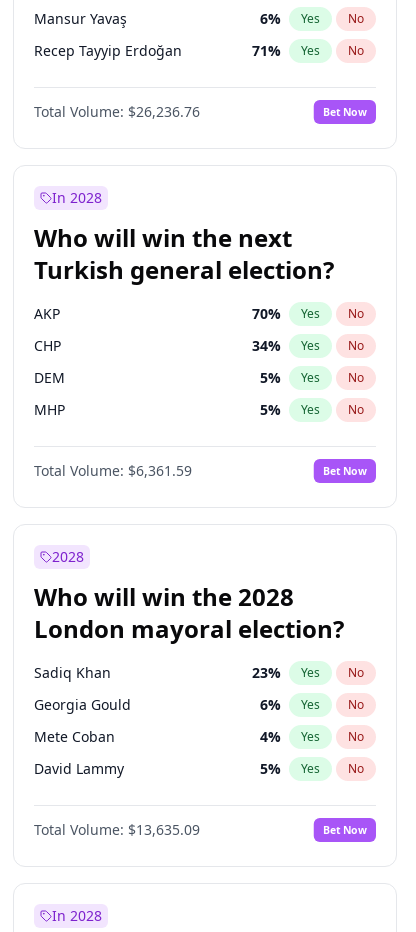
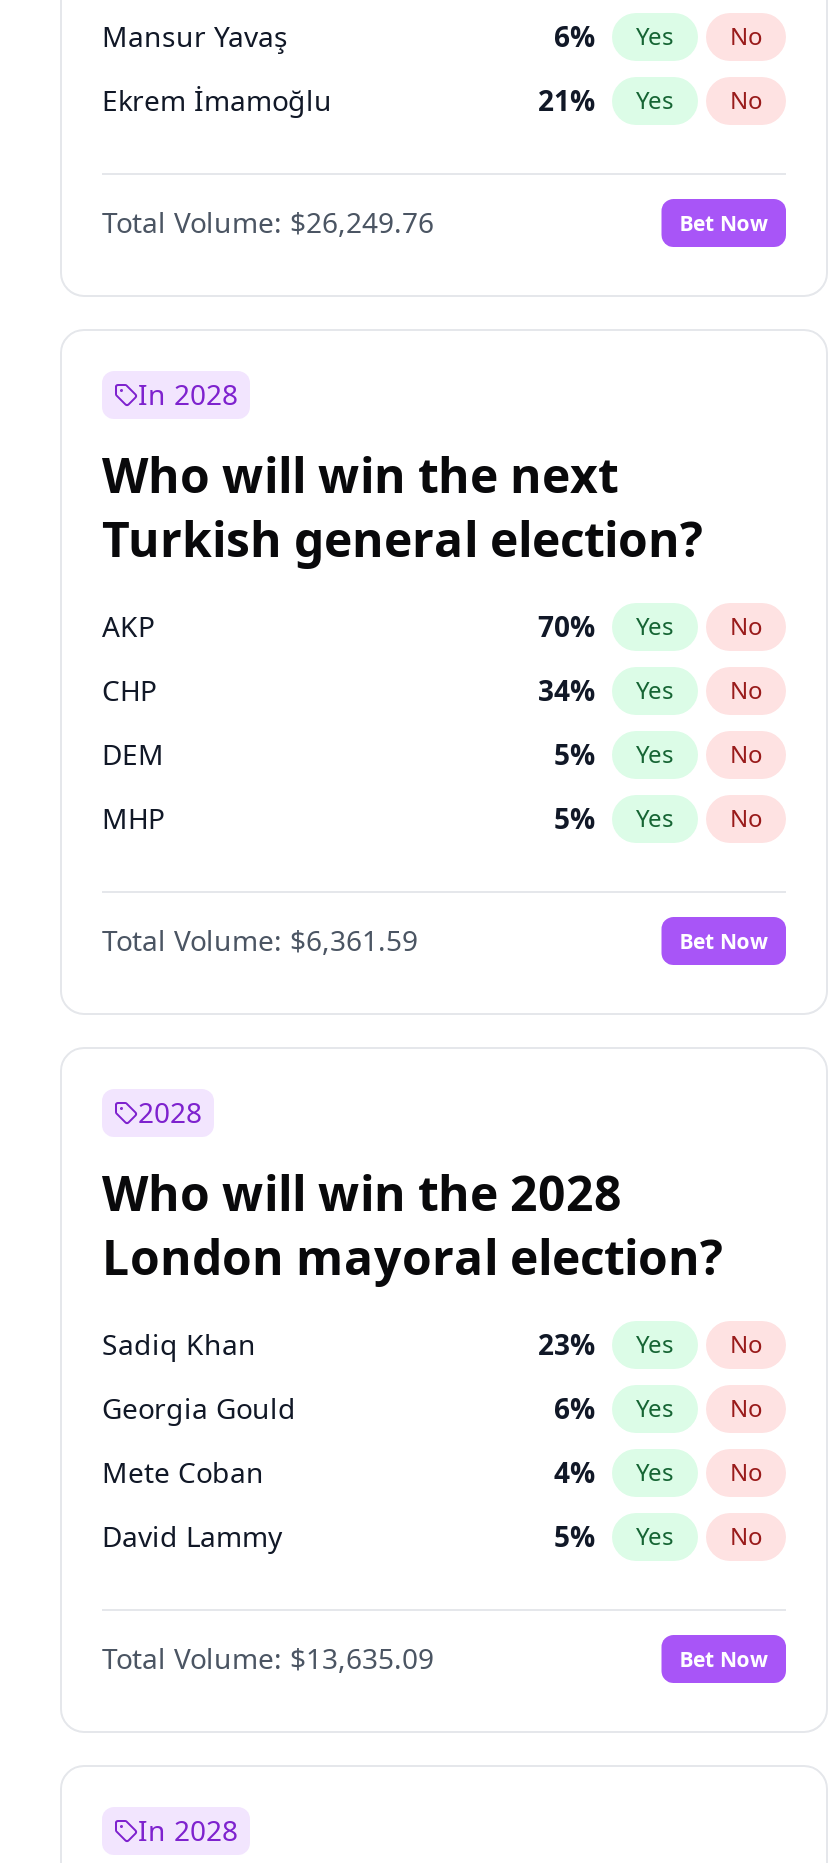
- Recep Tayyip Erdoğan
- 71%
+ Ekrem İmamoğlu
+ 21%

- Total Volume: $26,236.76
+ Total Volume: $26,249.76
